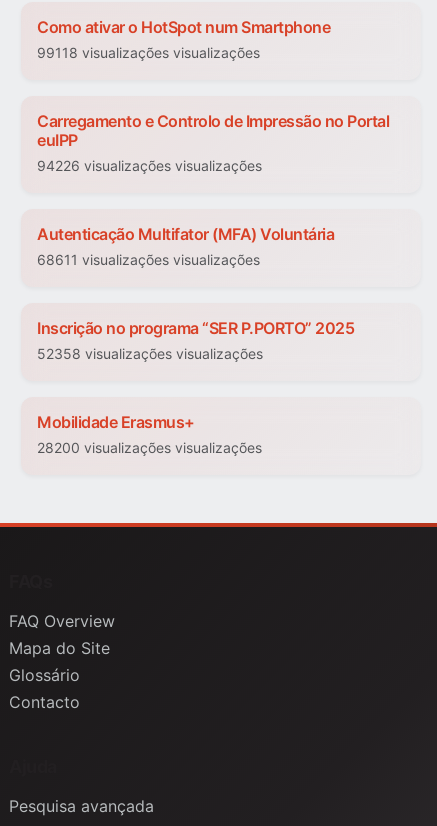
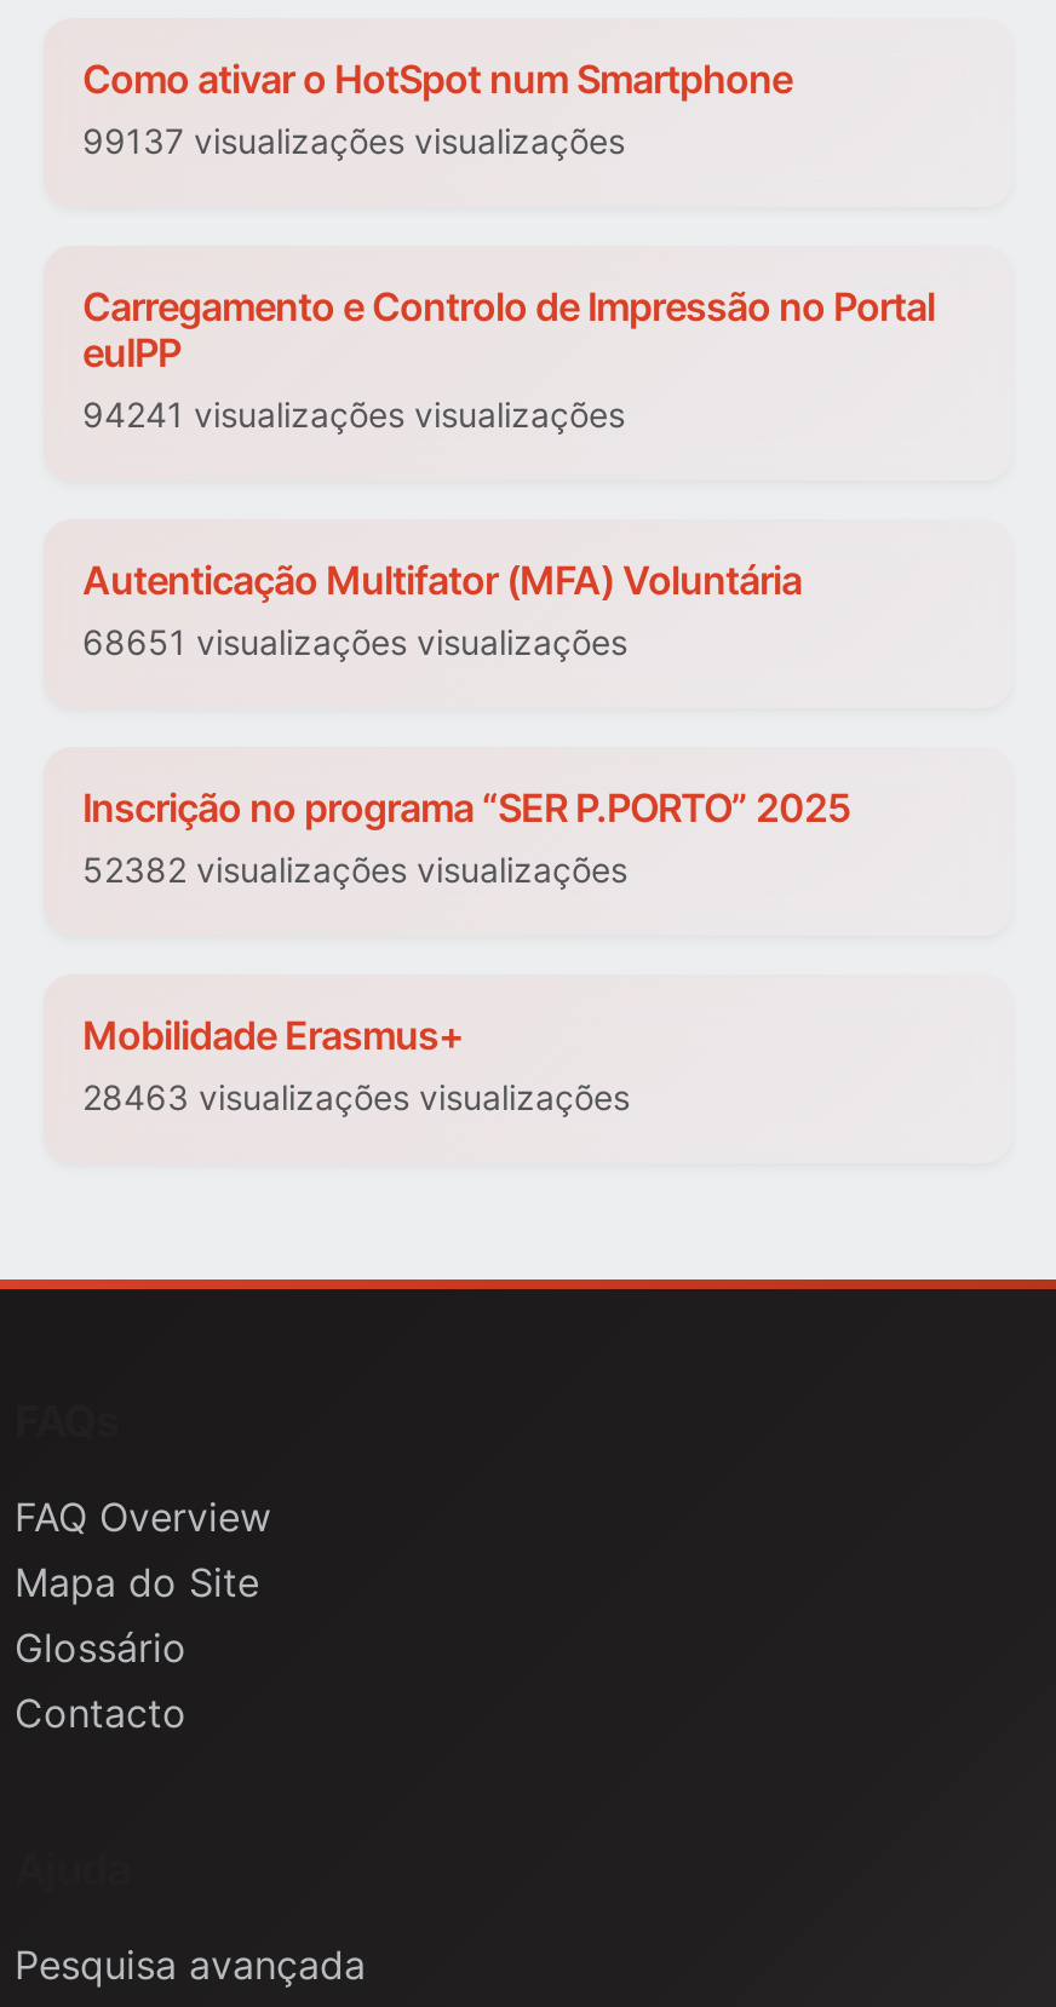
- 99118 visualizações visualizações
+ 99137 visualizações visualizações

- 94226 visualizações visualizações
+ 94241 visualizações visualizações

- 68611 visualizações visualizações
+ 68651 visualizações visualizações

- 52358 visualizações visualizações
+ 52382 visualizações visualizações

- 28200 visualizações visualizações
+ 28463 visualizações visualizações
